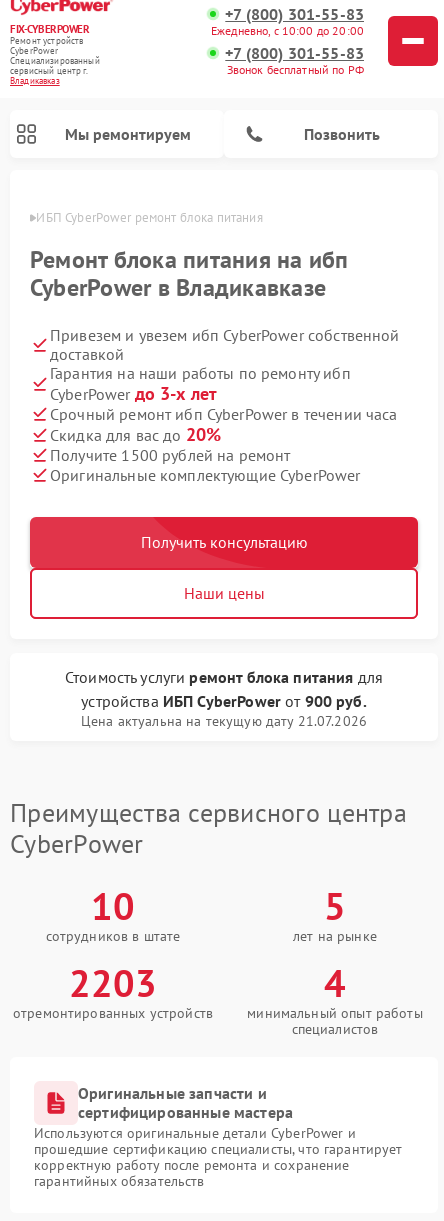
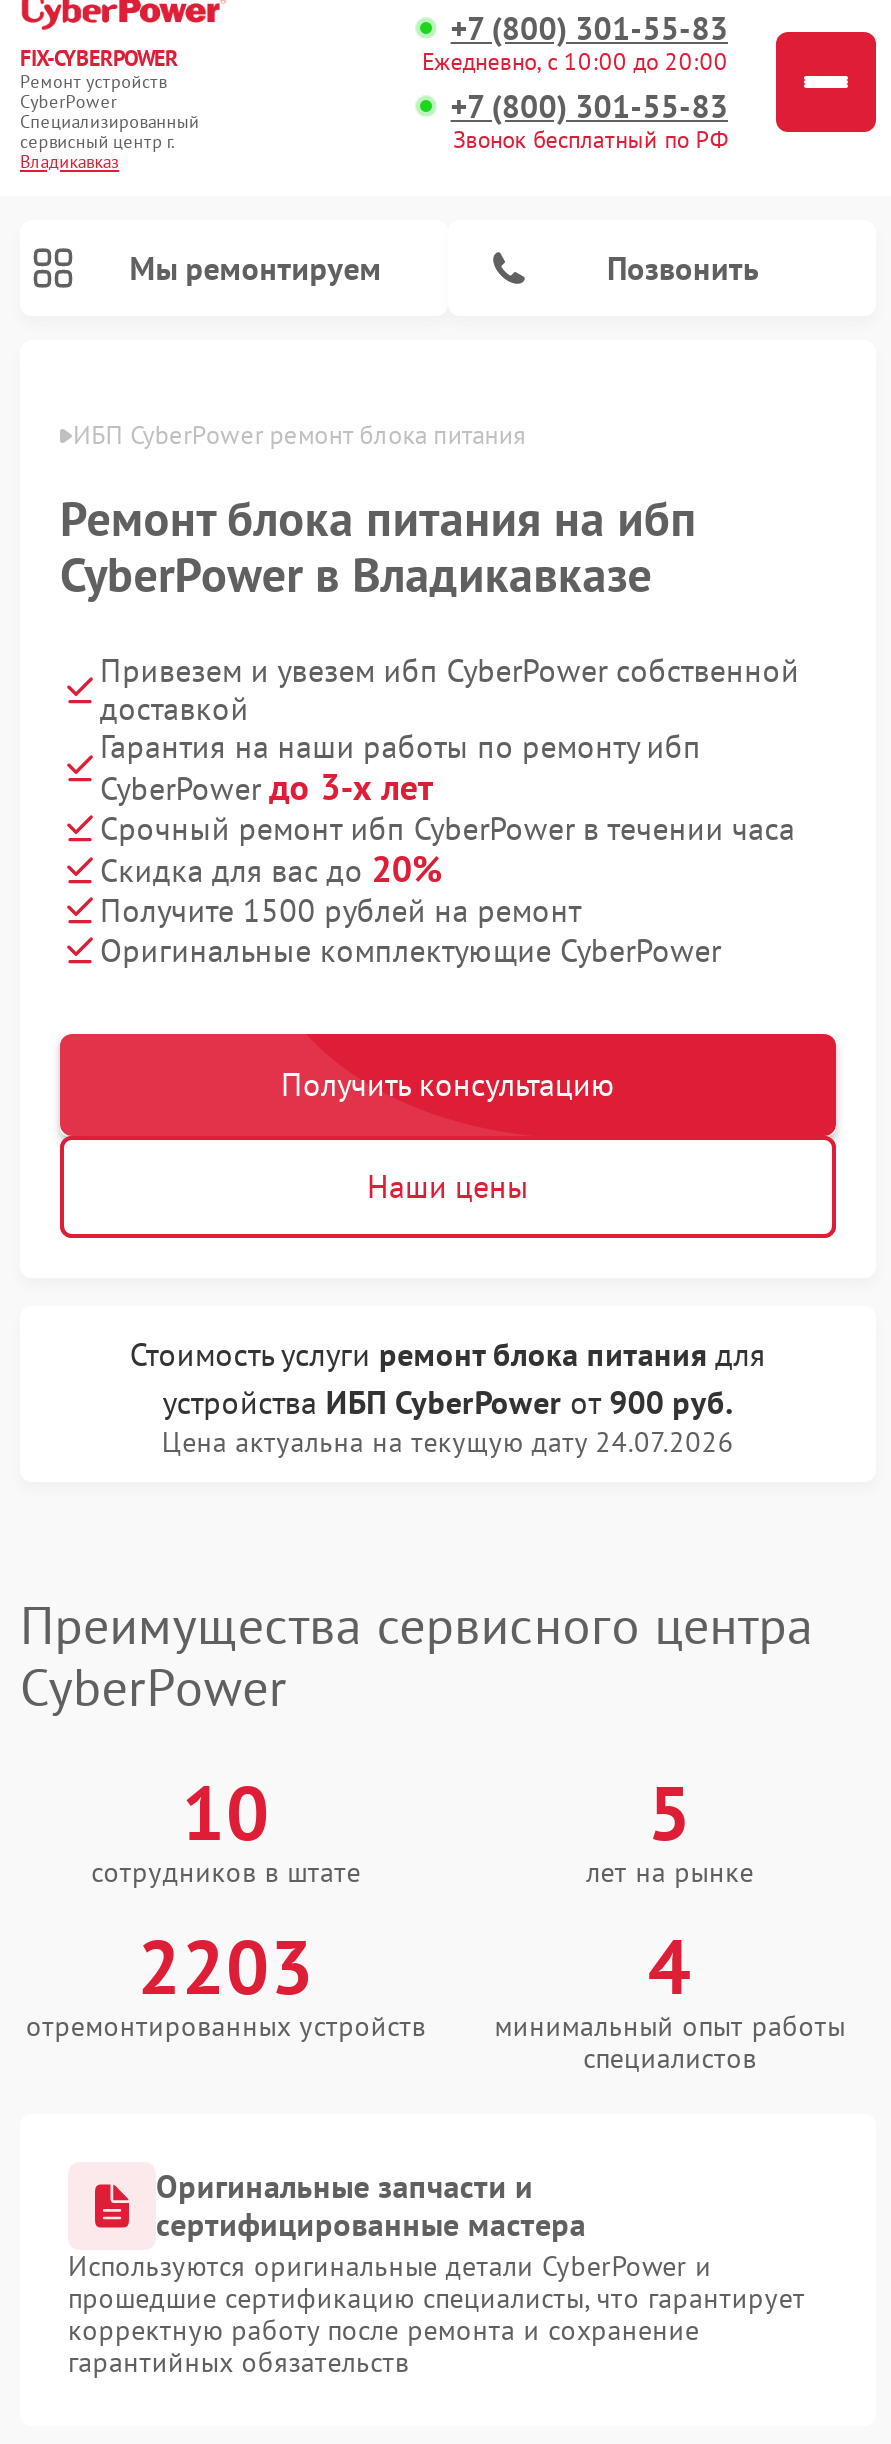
- Цена актуальна на текущую дату 21.07.2026
+ Цена актуальна на текущую дату 24.07.2026
